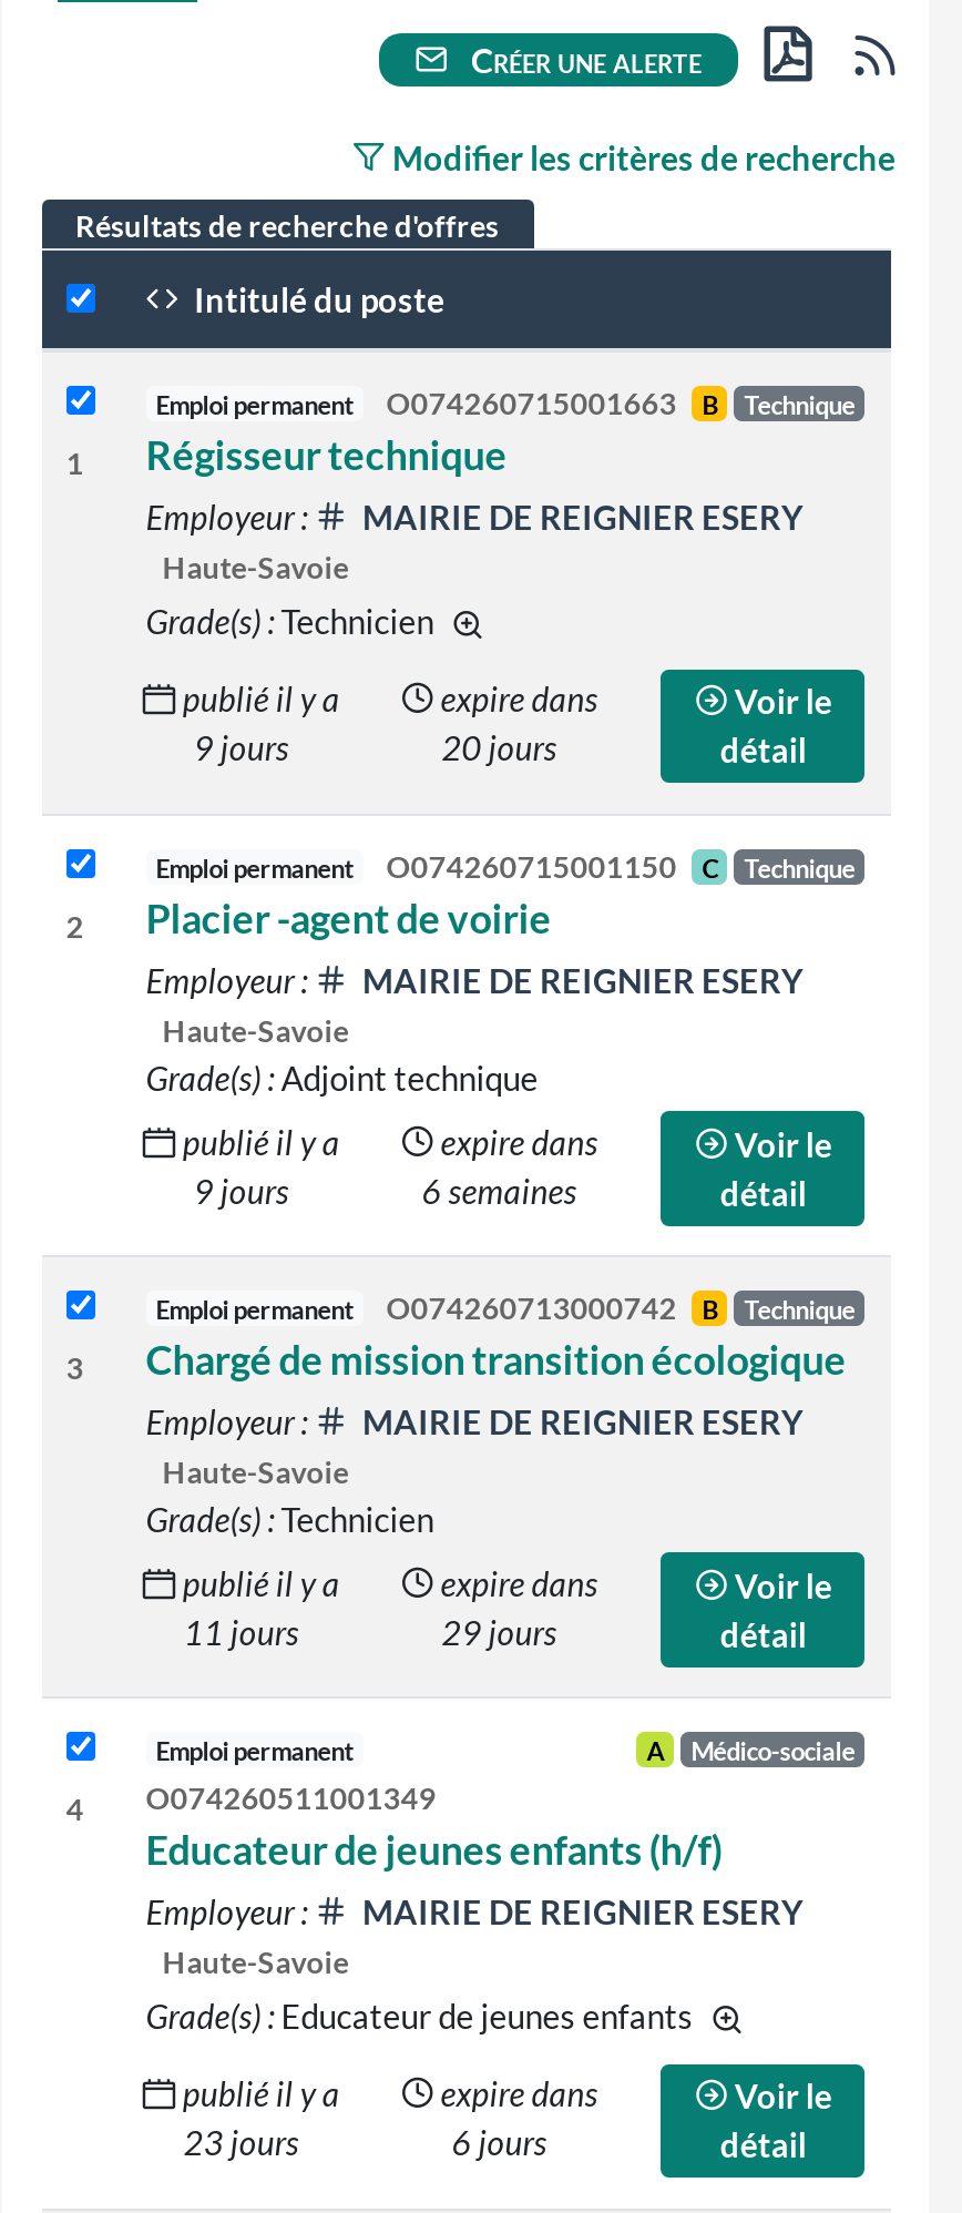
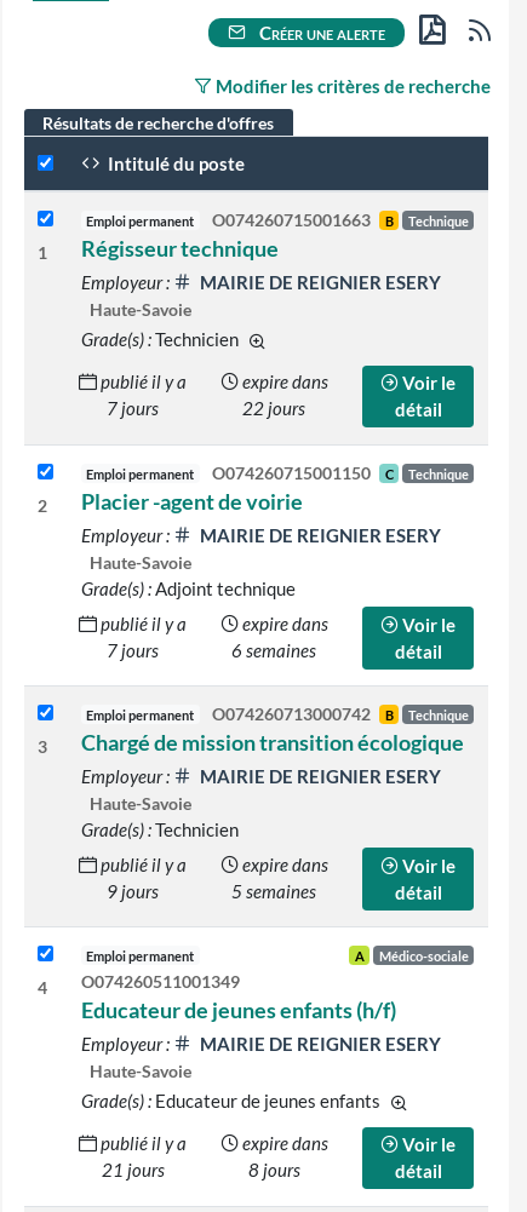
- 9 jours
+ 7 jours

- 20 jours
+ 22 jours

- 9 jours
+ 7 jours

- 11 jours
+ 9 jours

- 29 jours
+ 5 semaines

- 23 jours
+ 21 jours

- 6 jours
+ 8 jours
